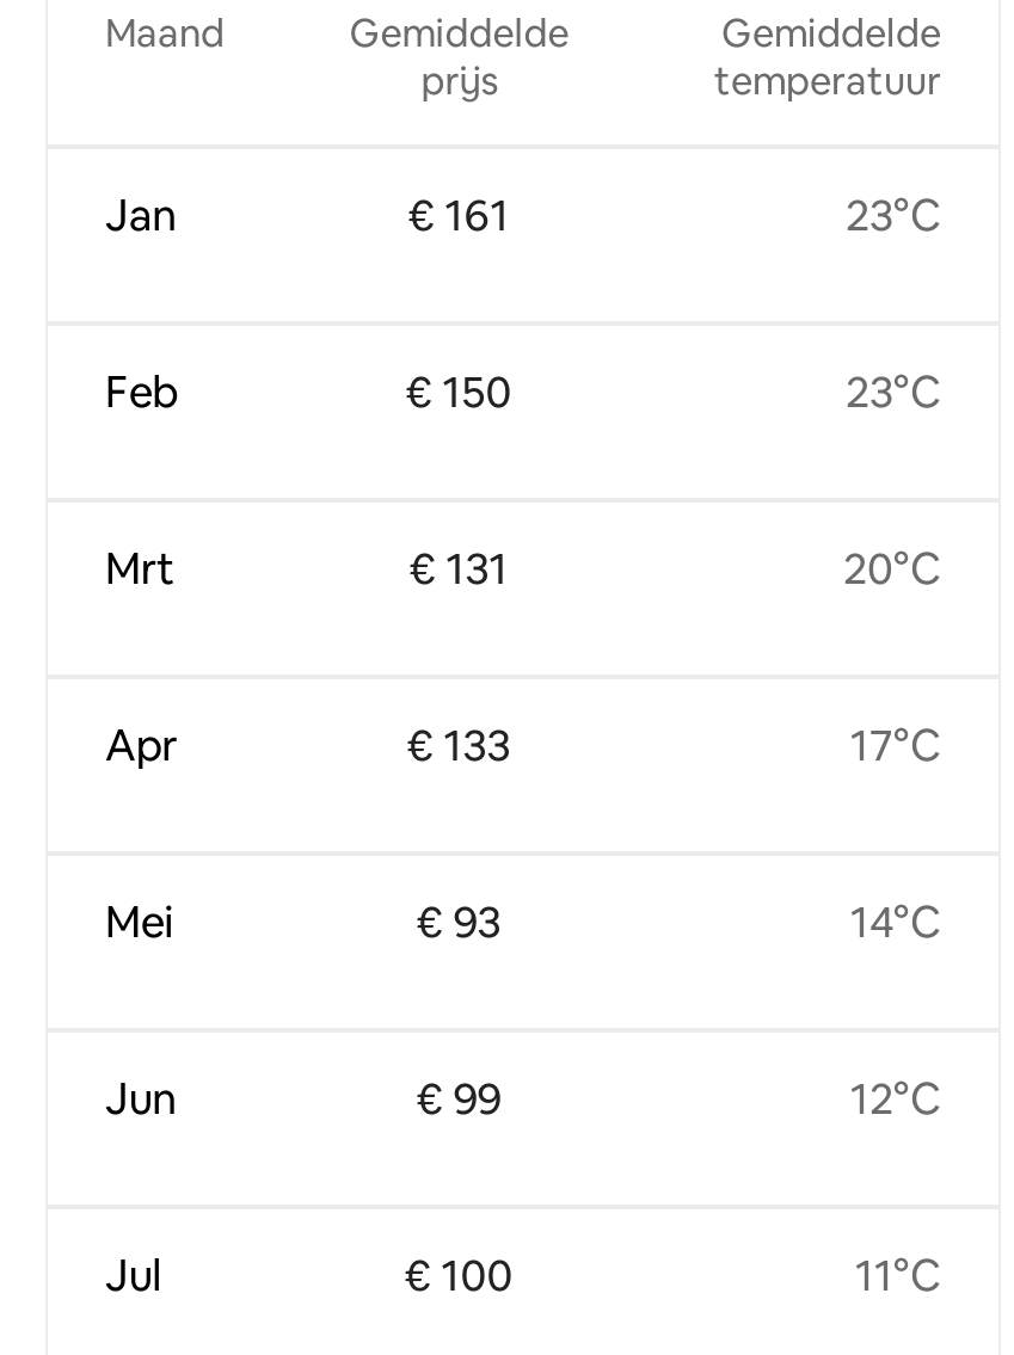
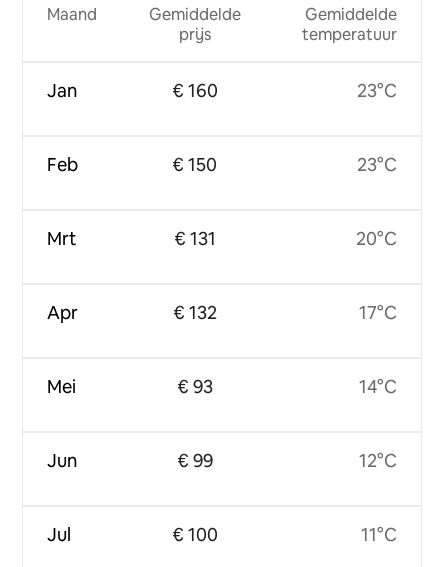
- € 161
+ € 160

- € 133
+ € 132
